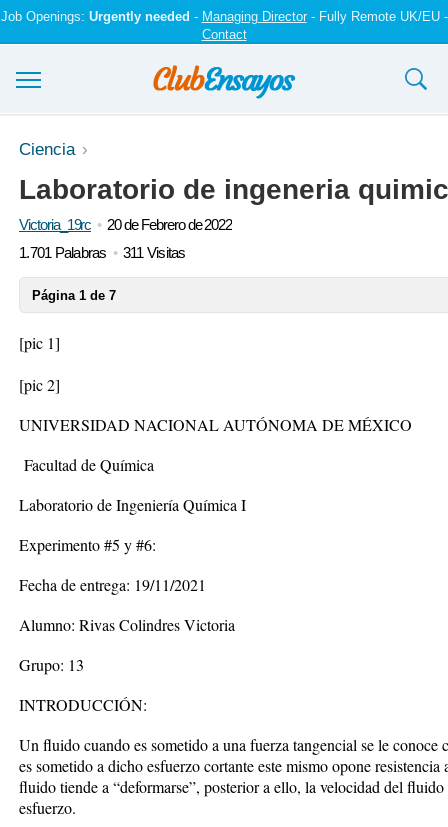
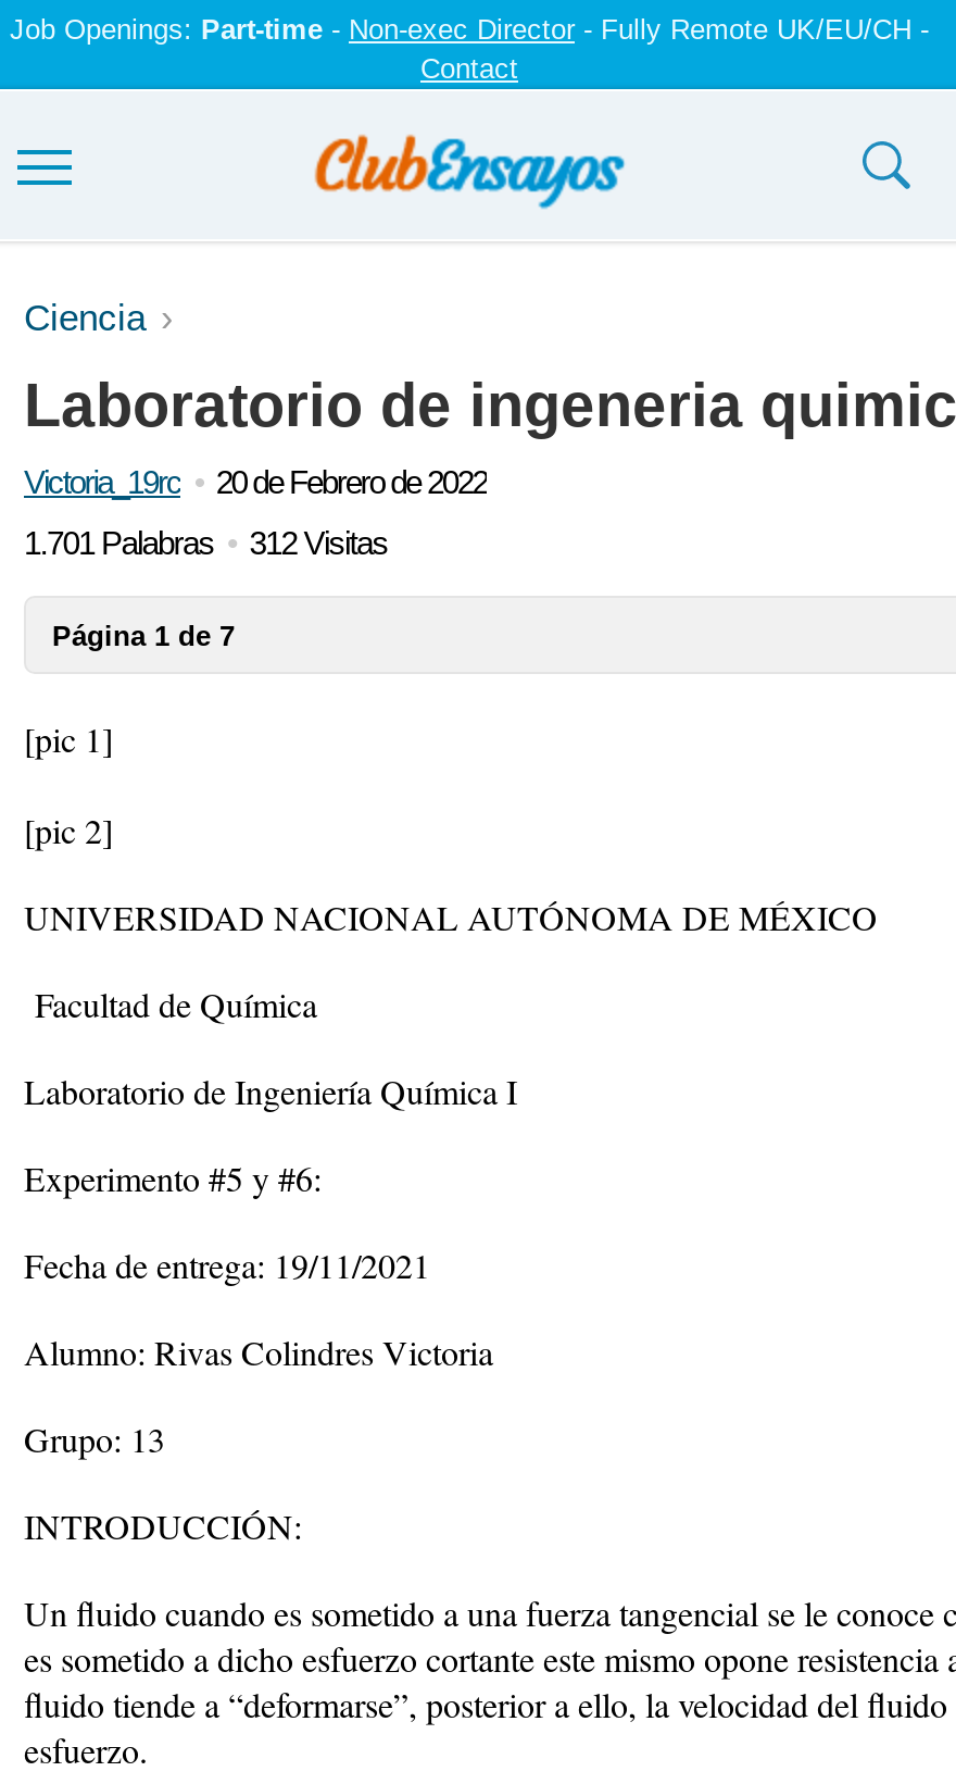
- Job Openings: Urgently needed - Managing Director - Fully Remote UK/EU -
+ Job Openings: Part-time - Non-exec Director - Fully Remote UK/EU/CH -

- 1.701 Palabras 311 Visitas
+ 1.701 Palabras 312 Visitas
